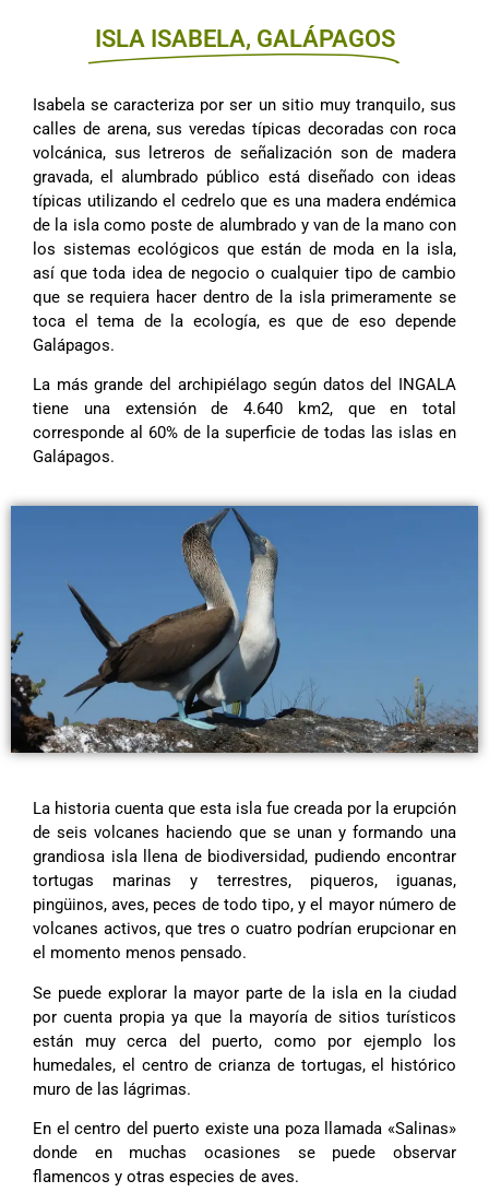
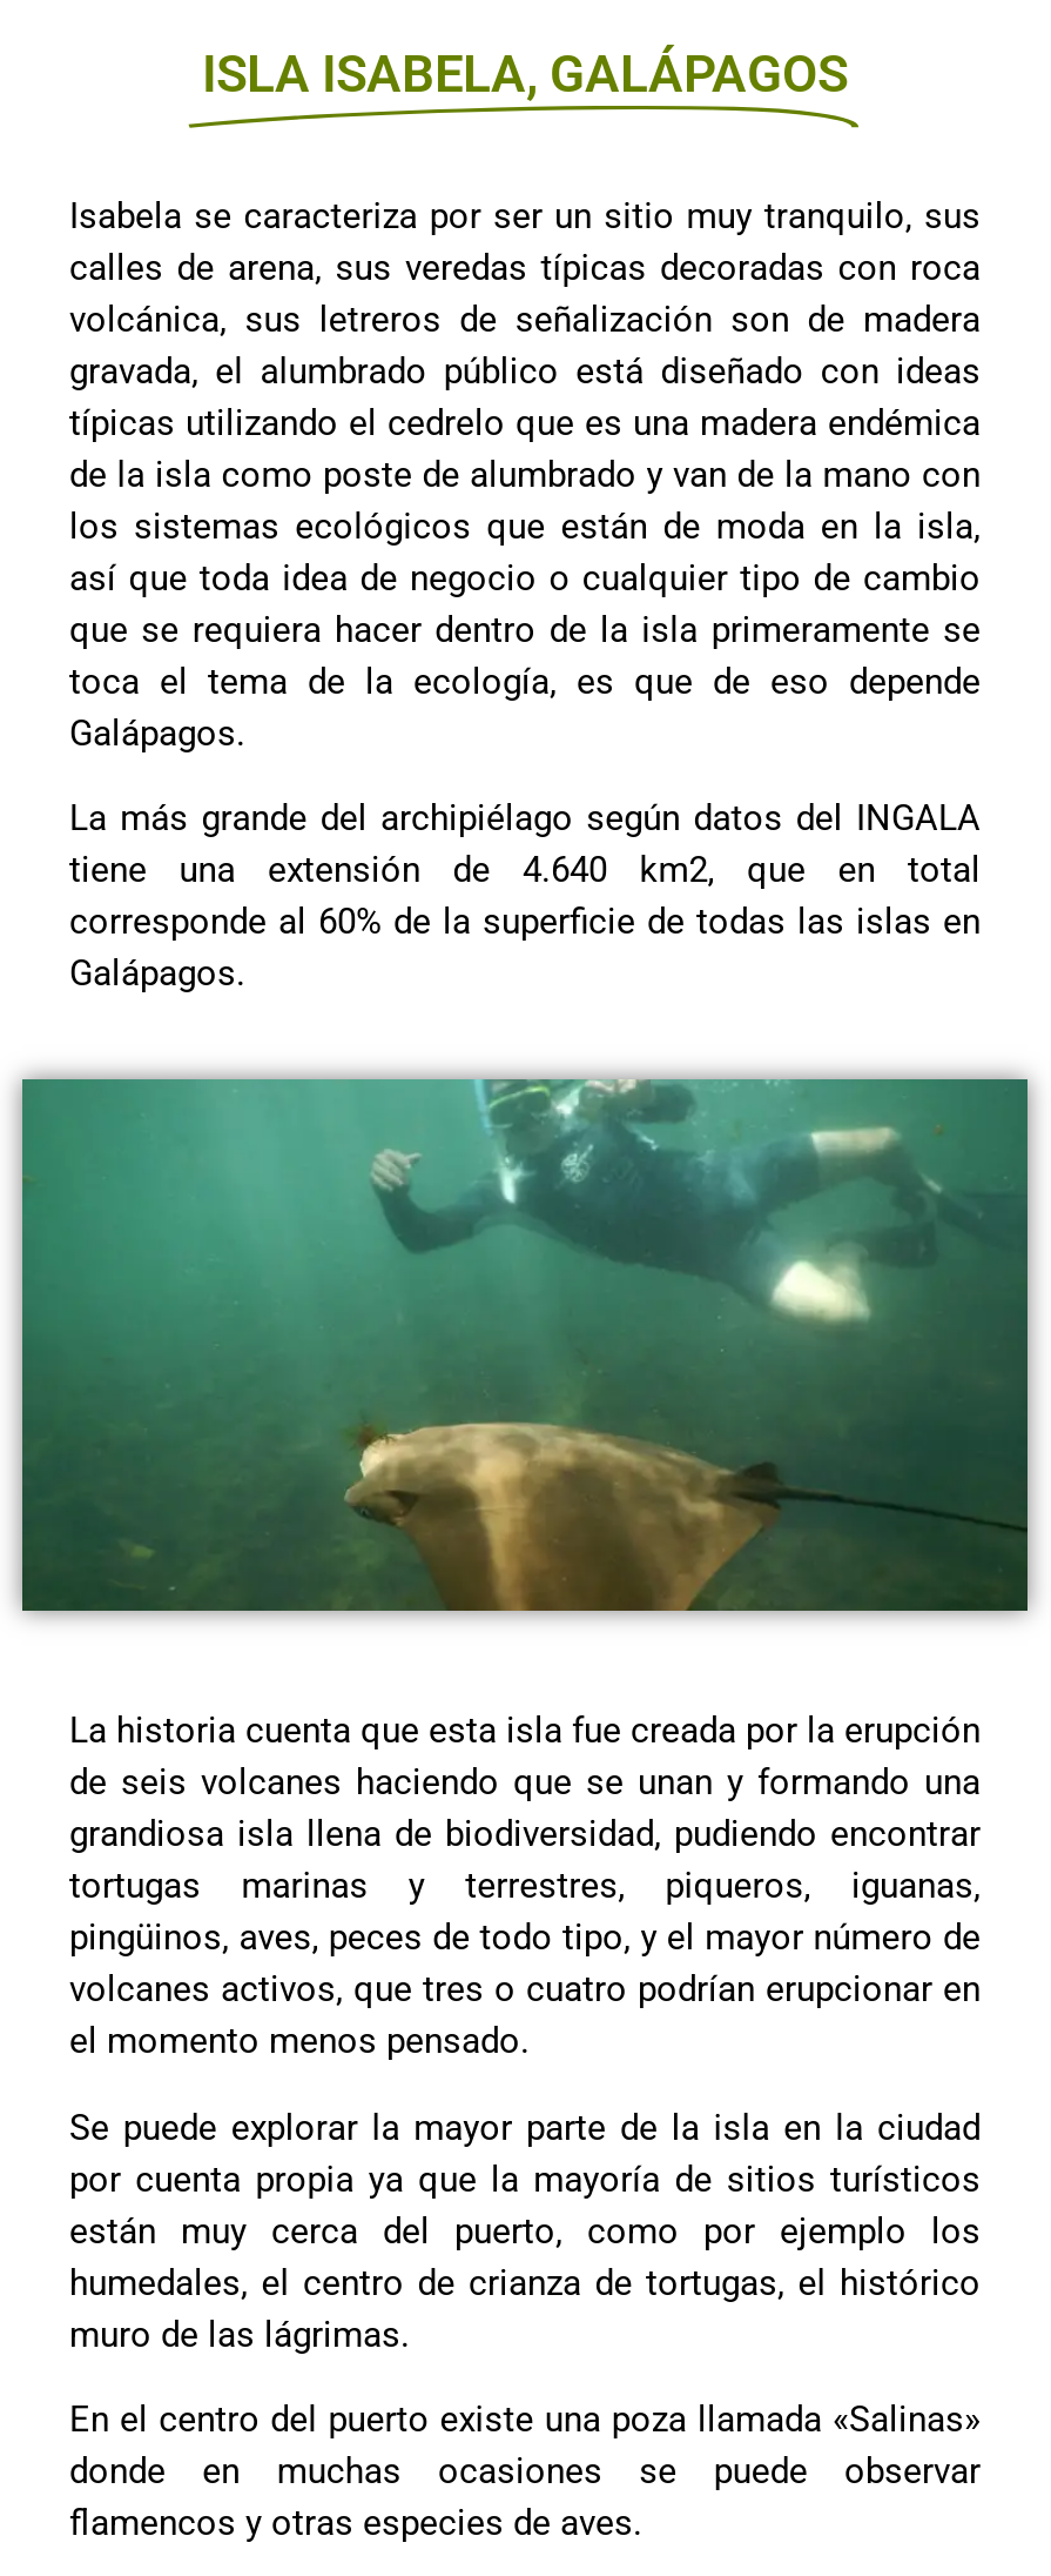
- [image]
+ [image]
